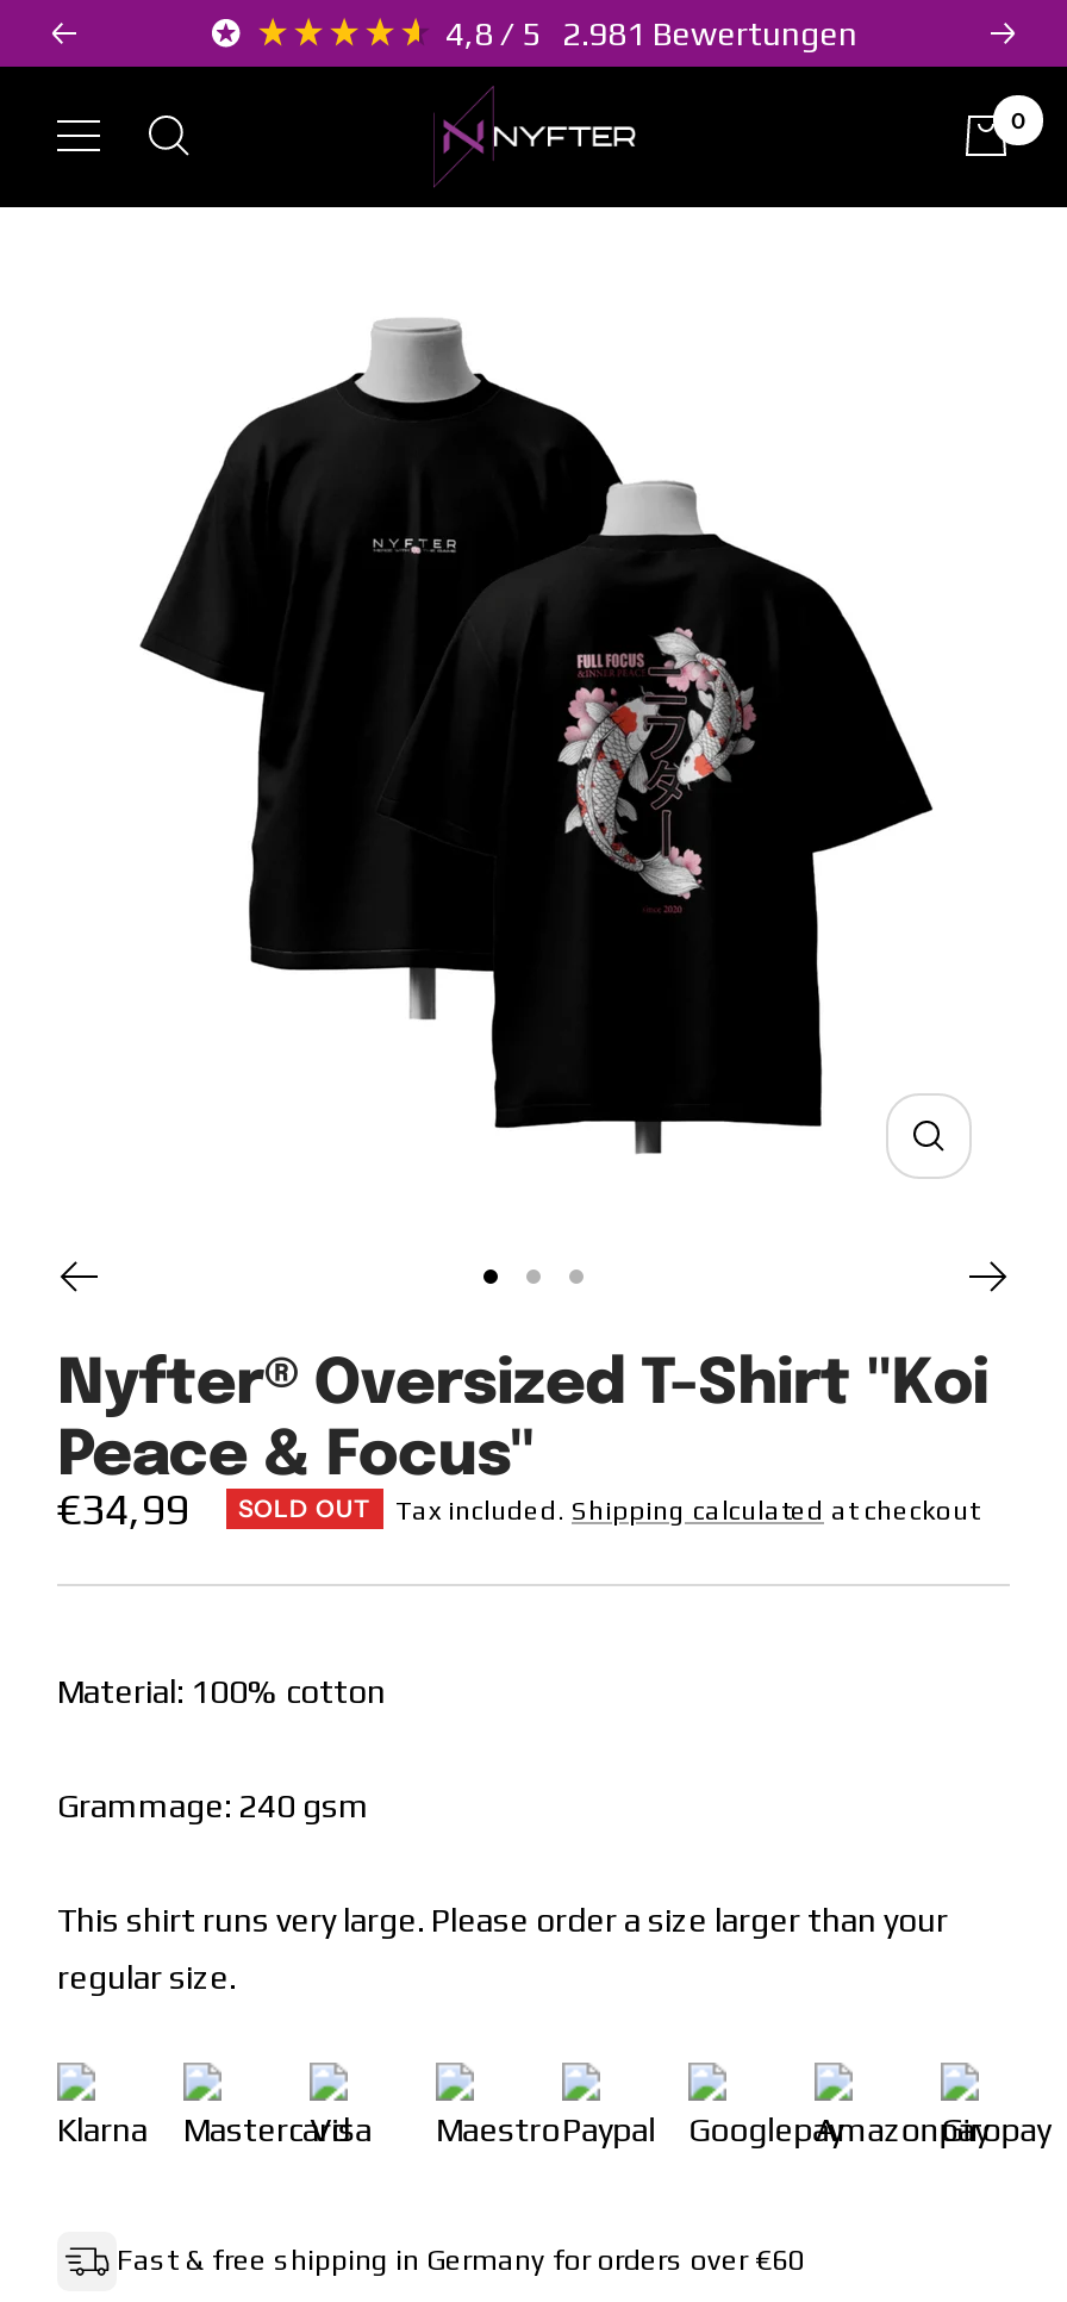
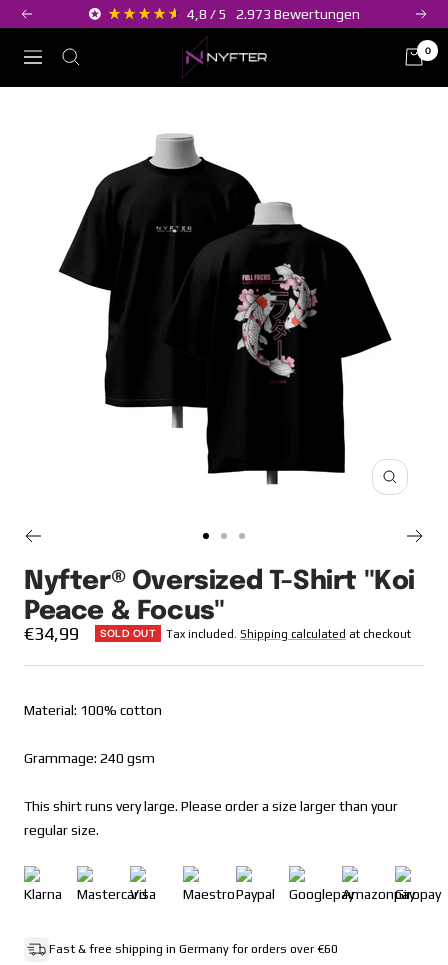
- 4,8 / 5 2.981 Bewertungen
+ 4,8 / 5 2.973 Bewertungen
